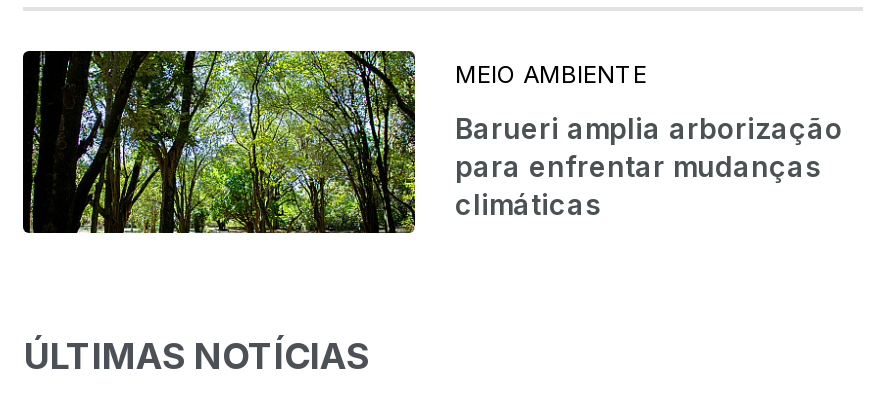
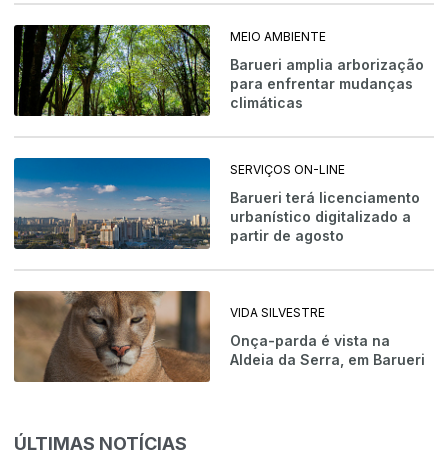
+ [image]
+ SERVIÇOS ON-LINE
+ Barueri terá licenciamento
+ urbanístico digitalizado a
+ partir de agosto

+ [image]
+ VIDA SILVESTRE
+ Onça-parda é vista na
+ Aldeia da Serra, em Barueri
